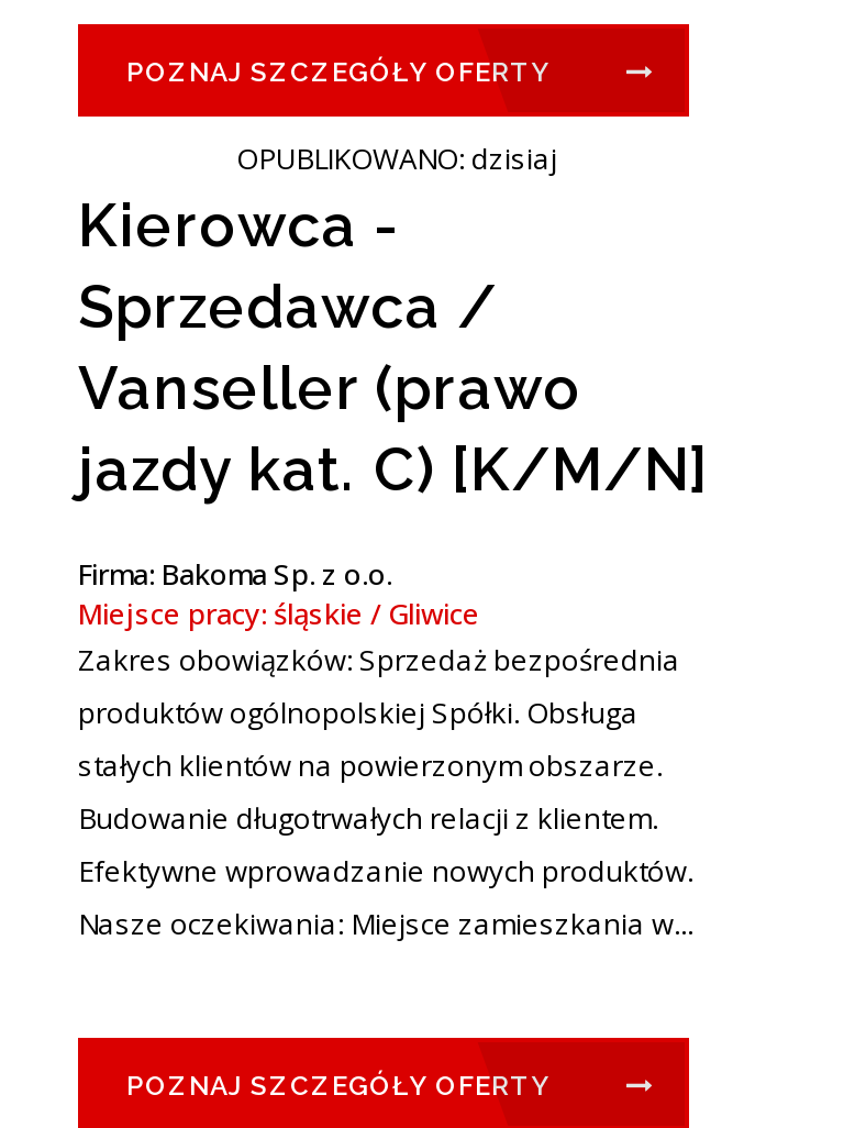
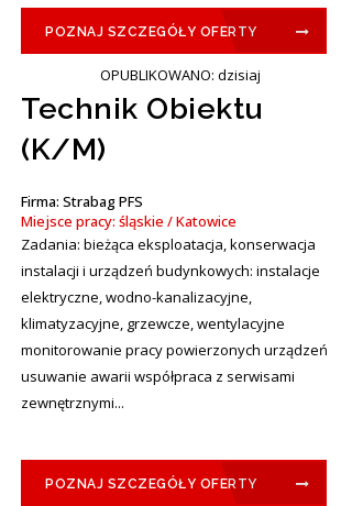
- Kierowca -
- Sprzedawca /
- Vanseller (prawo
- jazdy kat. C) [K/M/N]
+ Technik Obiektu
+ (K/M)

- Firma: Bakoma Sp. z o.o.
- Miejsce pracy: śląskie / Gliwice
- Zakres obowiązków: Sprzedaż bezpośrednia
- produktów ogólnopolskiej Spółki. Obsługa
- stałych klientów na powierzonym obszarze.
- Budowanie długotrwałych relacji z klientem.
- Efektywne wprowadzanie nowych produktów.
- Nasze oczekiwania: Miejsce zamieszkania w...
+ Firma: Strabag PFS
+ Miejsce pracy: śląskie / Katowice
+ Zadania: bieżąca eksploatacja, konserwacja
+ instalacji i urządzeń budynkowych: instalacje
+ elektryczne, wodno-kanalizacyjne,
+ klimatyzacyjne, grzewcze, wentylacyjne
+ monitorowanie pracy powierzonych urządzeń
+ usuwanie awarii współpraca z serwisami
+ zewnętrznymi...
